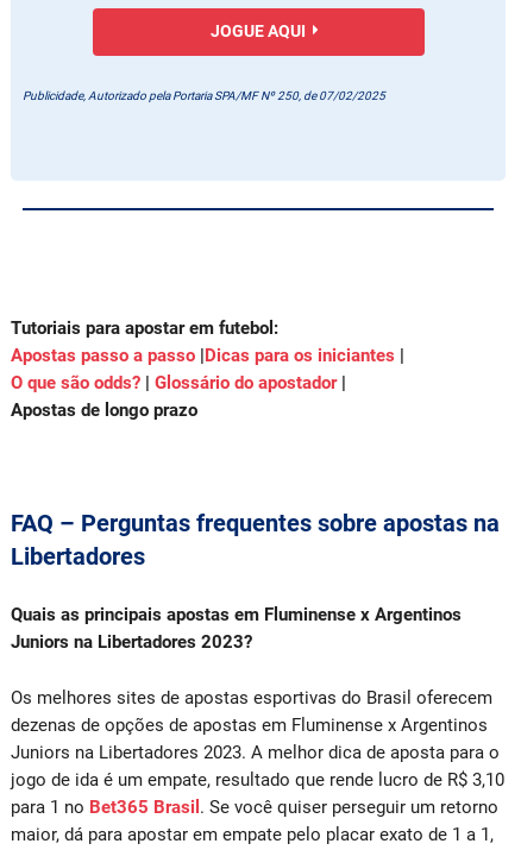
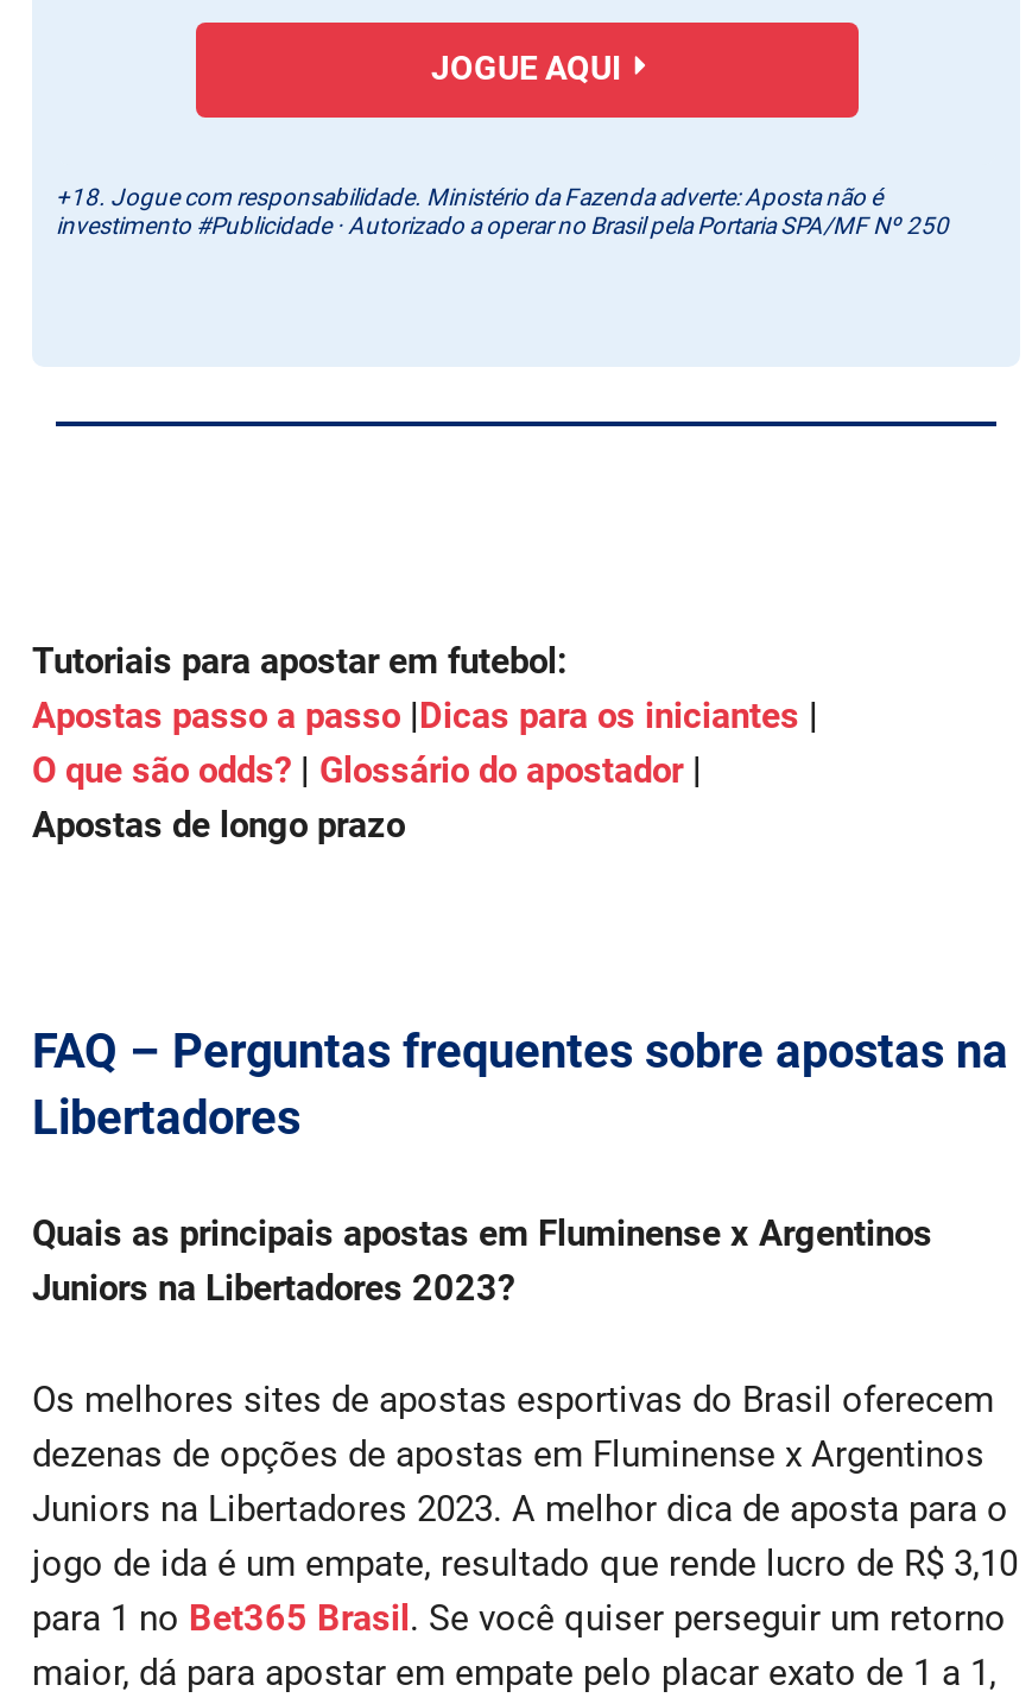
- Publicidade, Autorizado pela Portaria SPA/MF Nº 250, de 07/02/2025
+ +18. Jogue com responsabilidade. Ministério da Fazenda adverte: Aposta não é
+ investimento #Publicidade · Autorizado a operar no Brasil pela Portaria SPA/MF Nº 250
